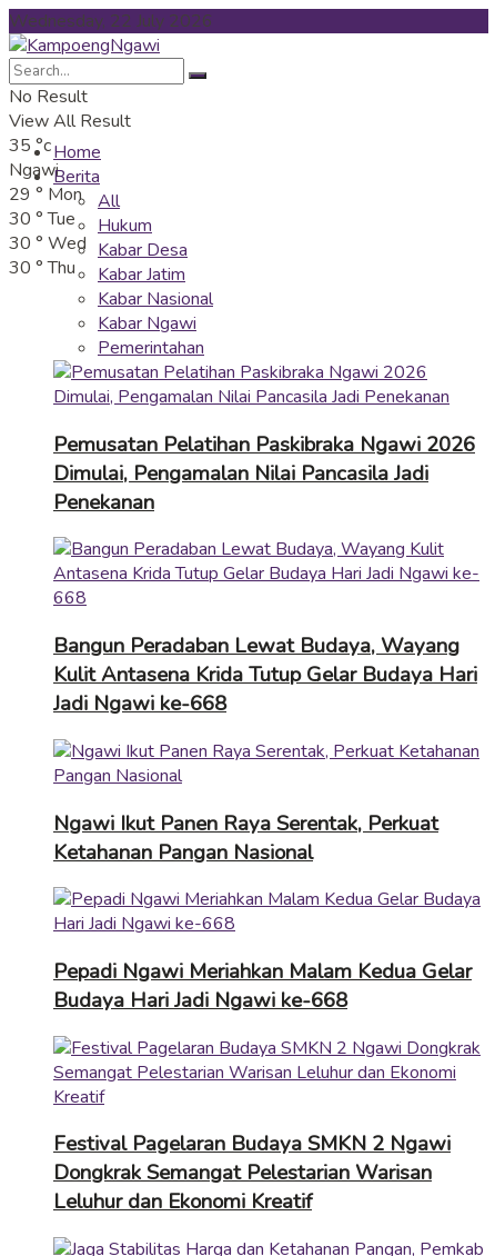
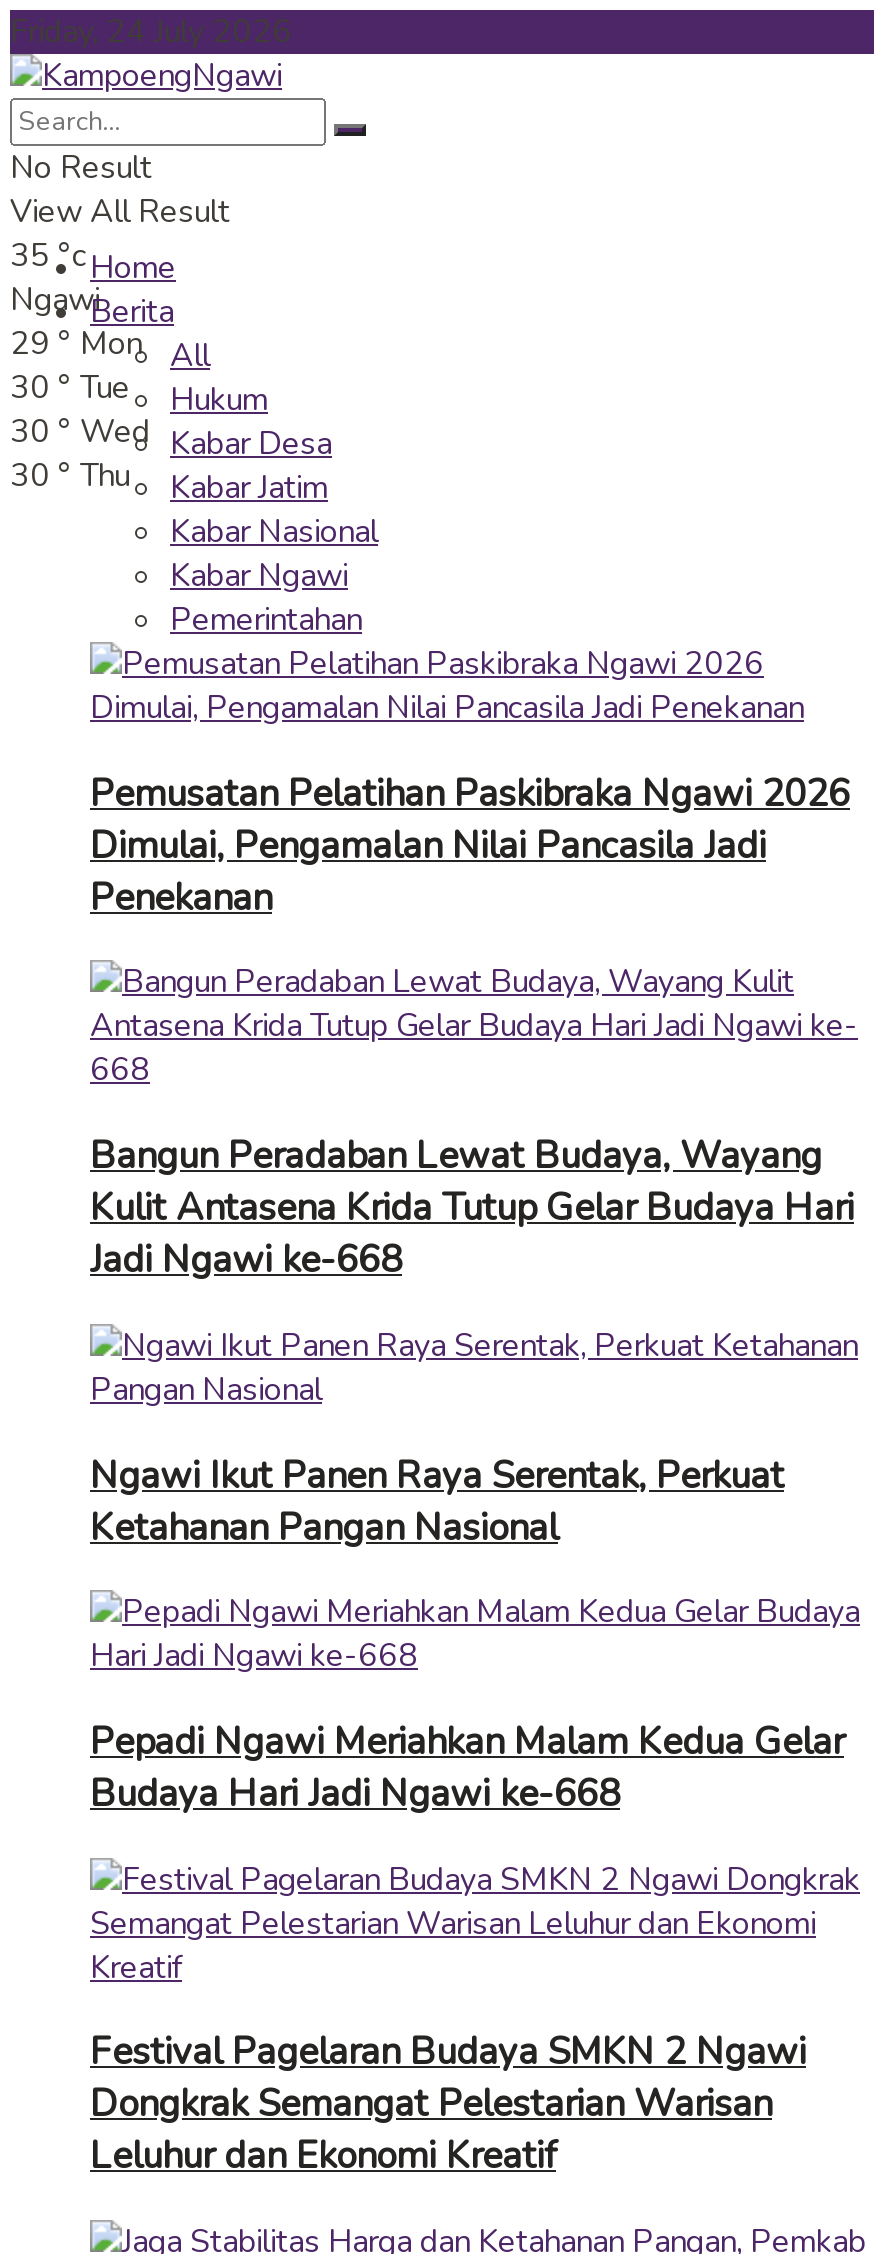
- Wednesday, 22 July 2026
+ Friday, 24 July 2026
